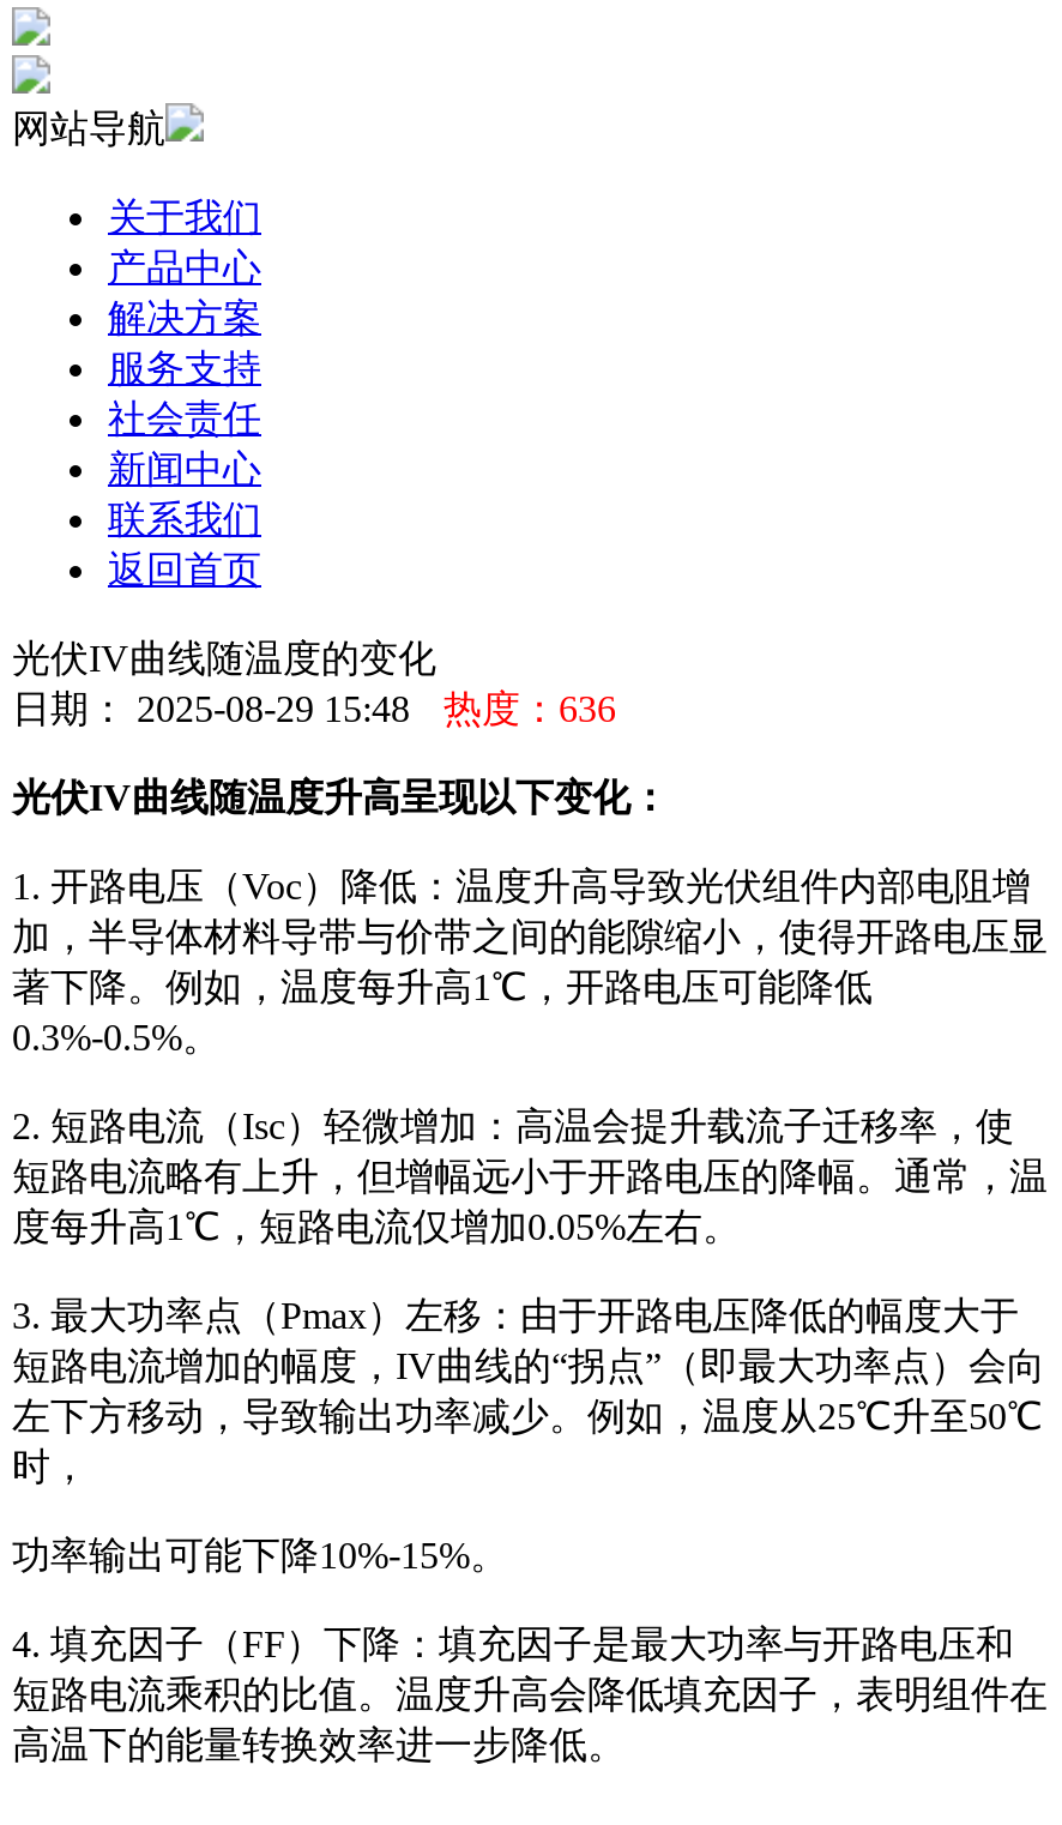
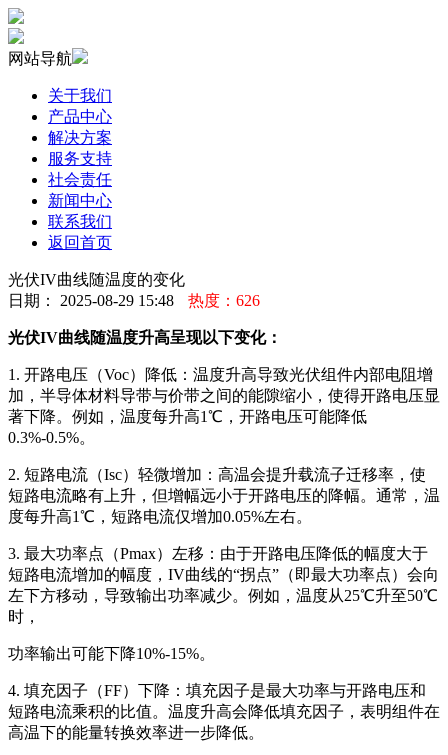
- 日期： 2025-08-29 15:48 热度：636
+ 日期： 2025-08-29 15:48 热度：626
